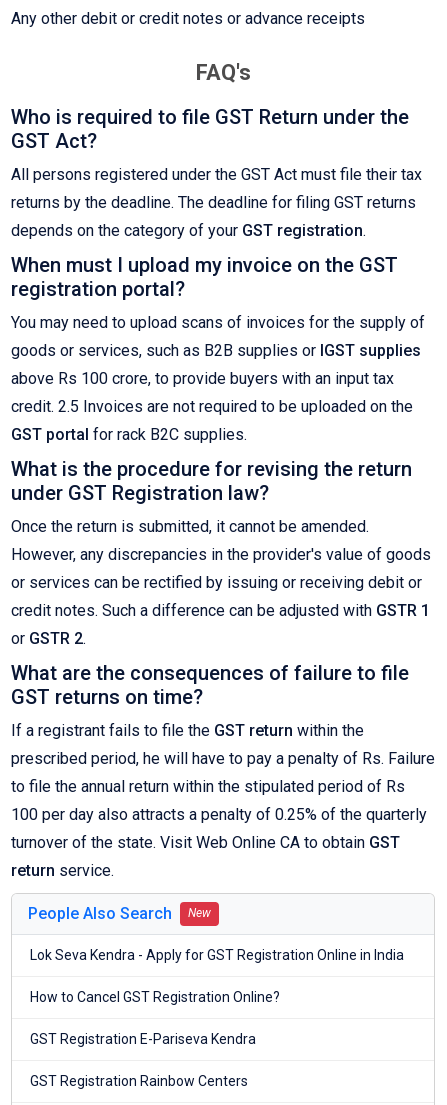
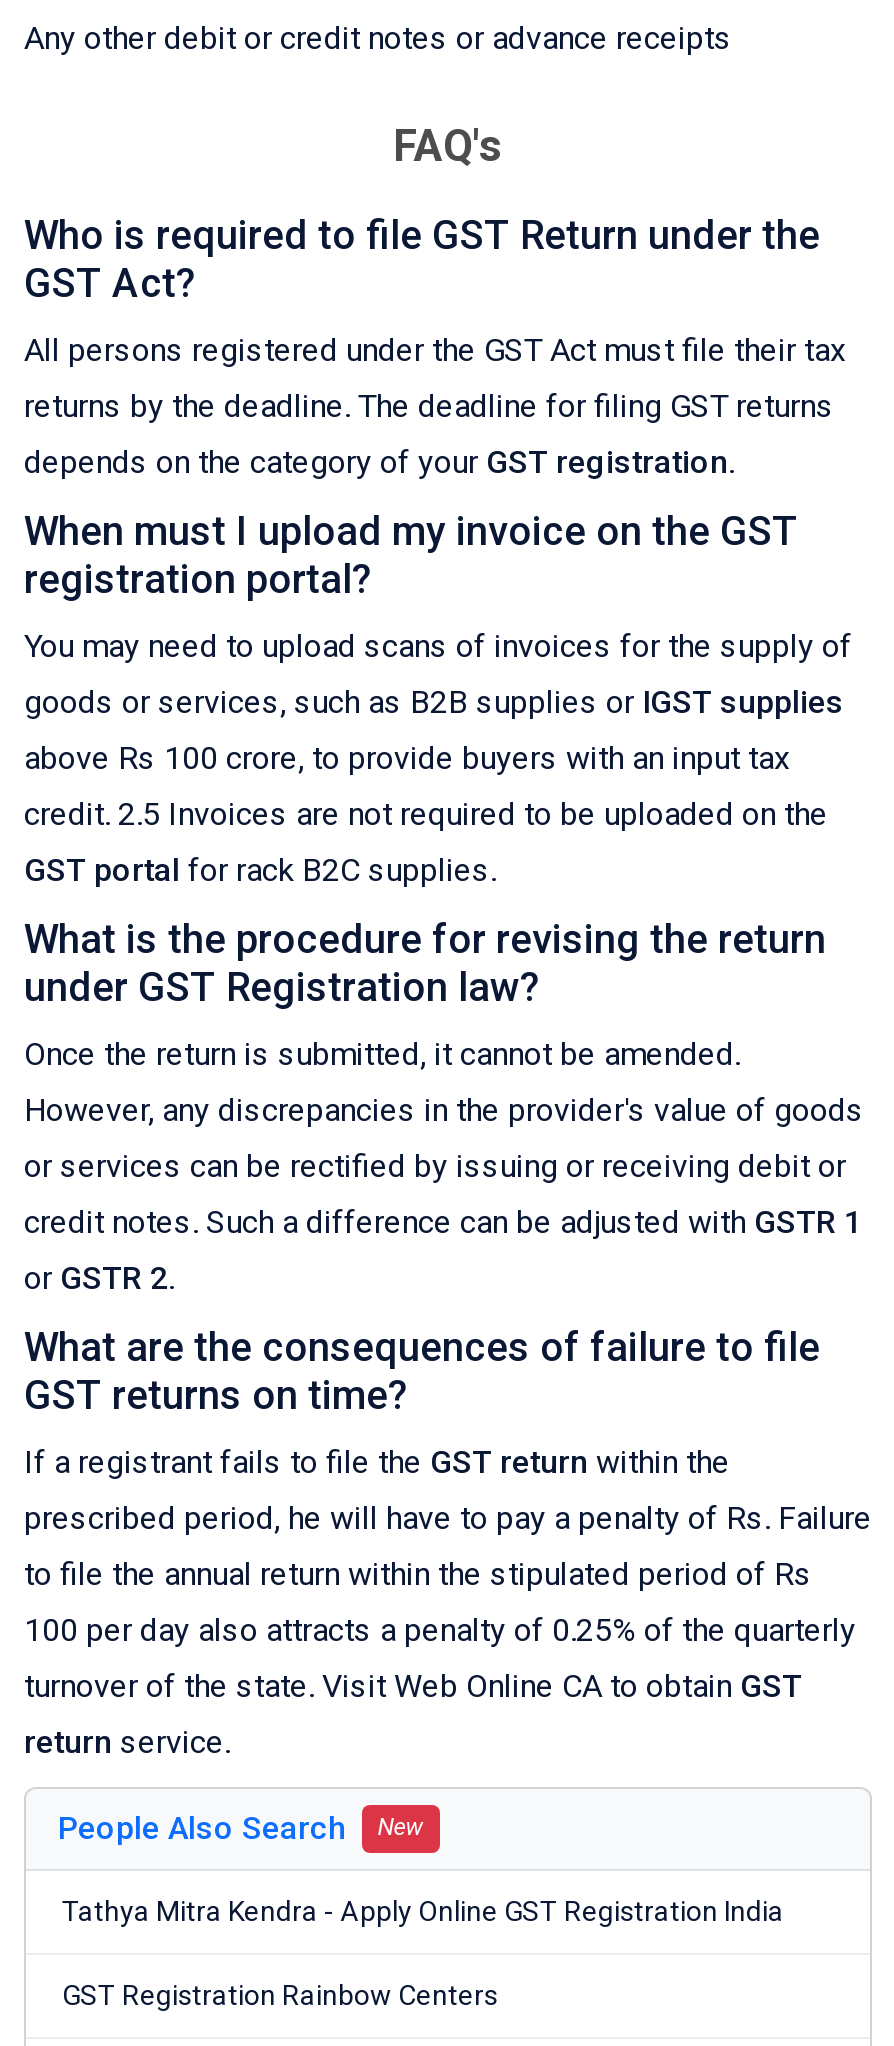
- Lok Seva Kendra - Apply for GST Registration Online in India
- How to Cancel GST Registration Online?
- GST Registration E-Pariseva Kendra
+ Tathya Mitra Kendra - Apply Online GST Registration India
